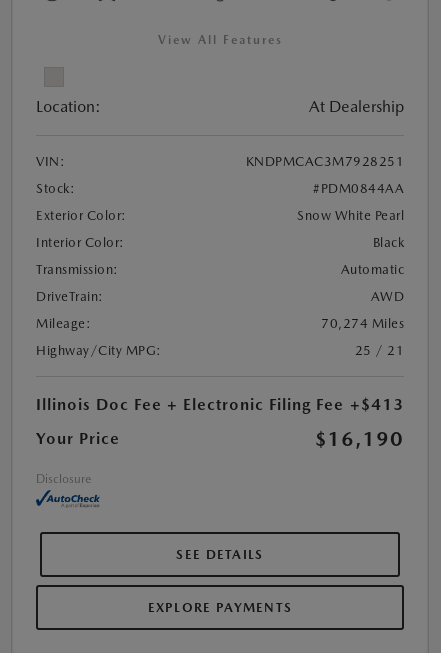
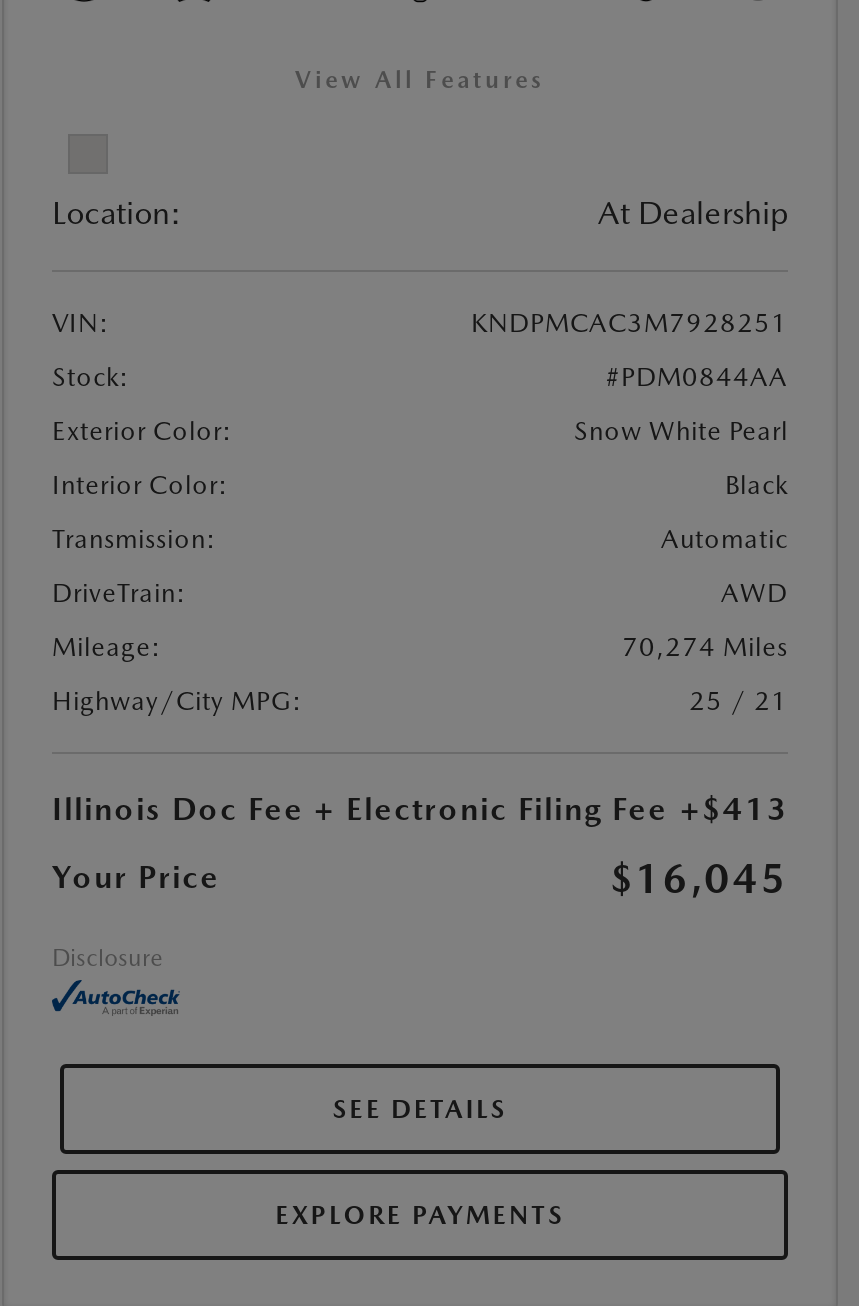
- $16,190
+ $16,045
